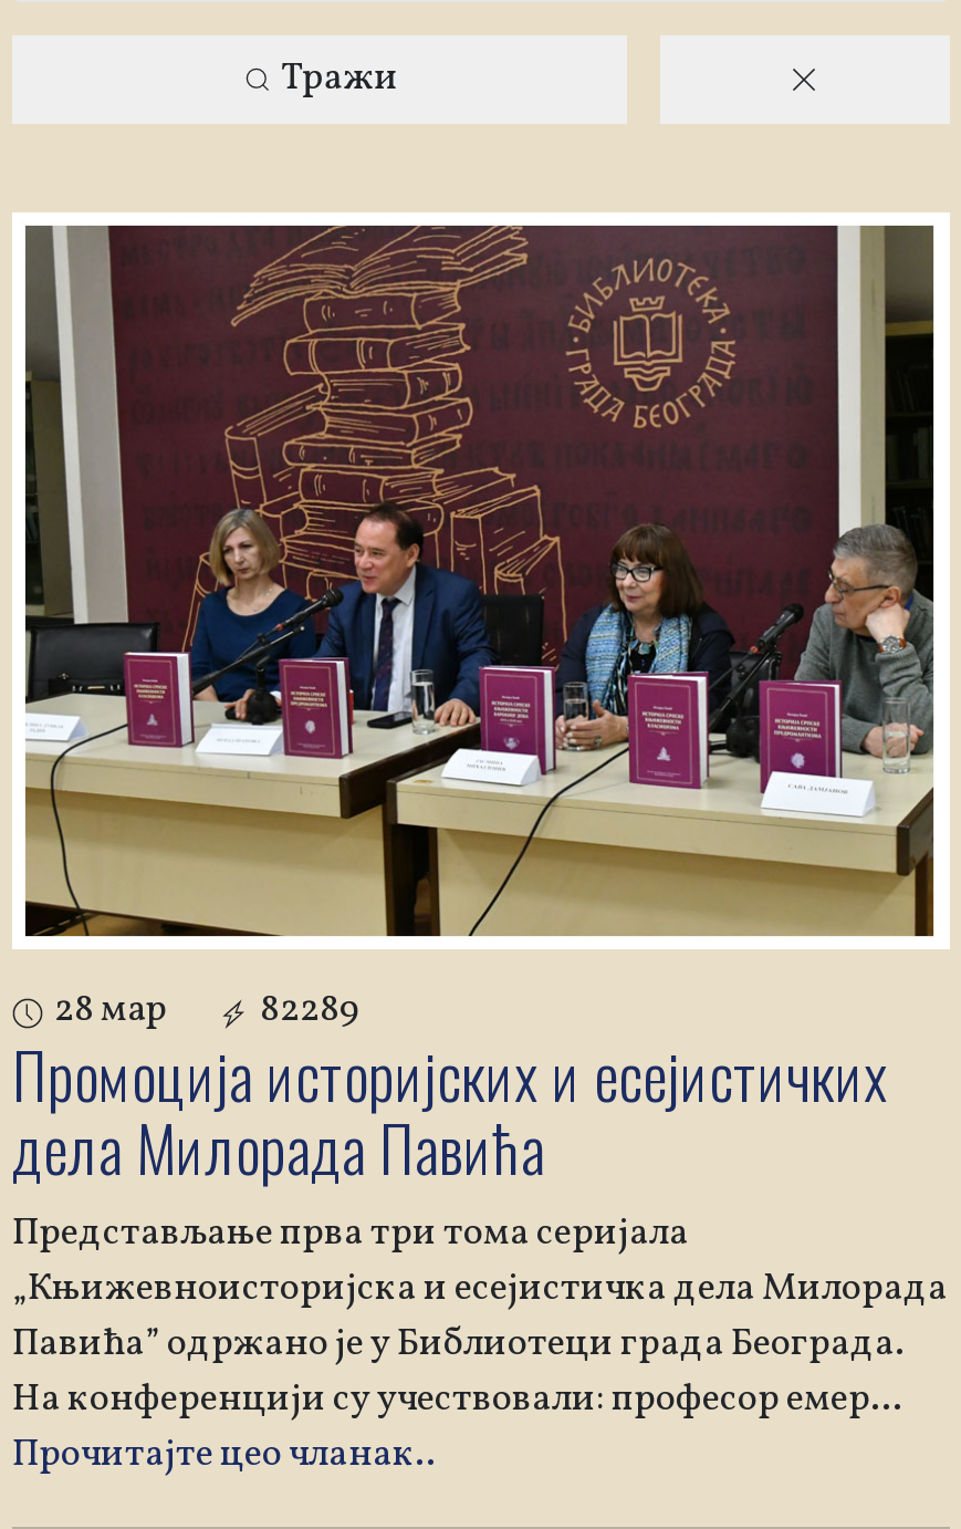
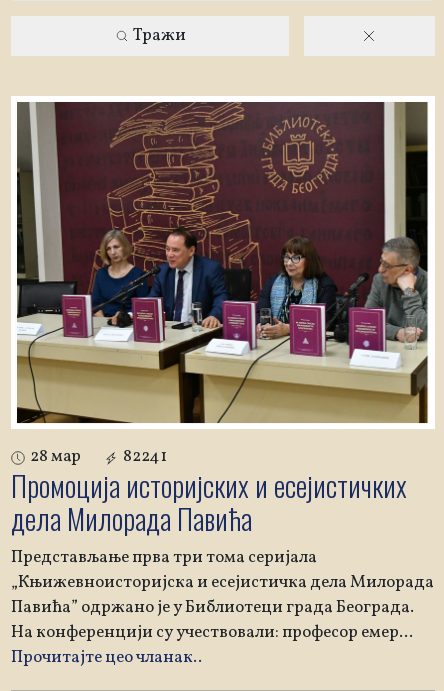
- 28 мар 82289
+ 28 мар 82241
